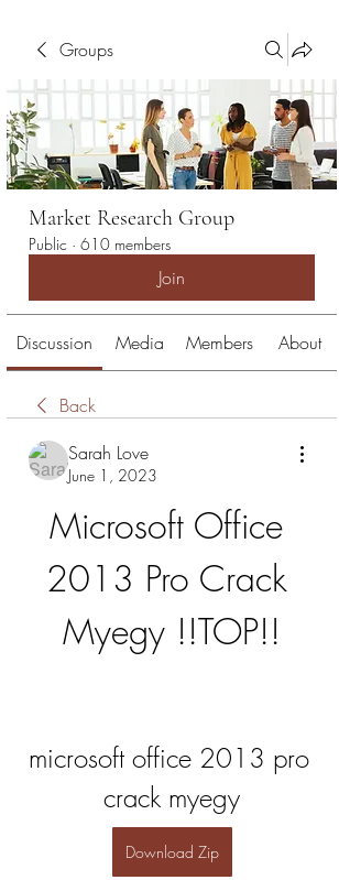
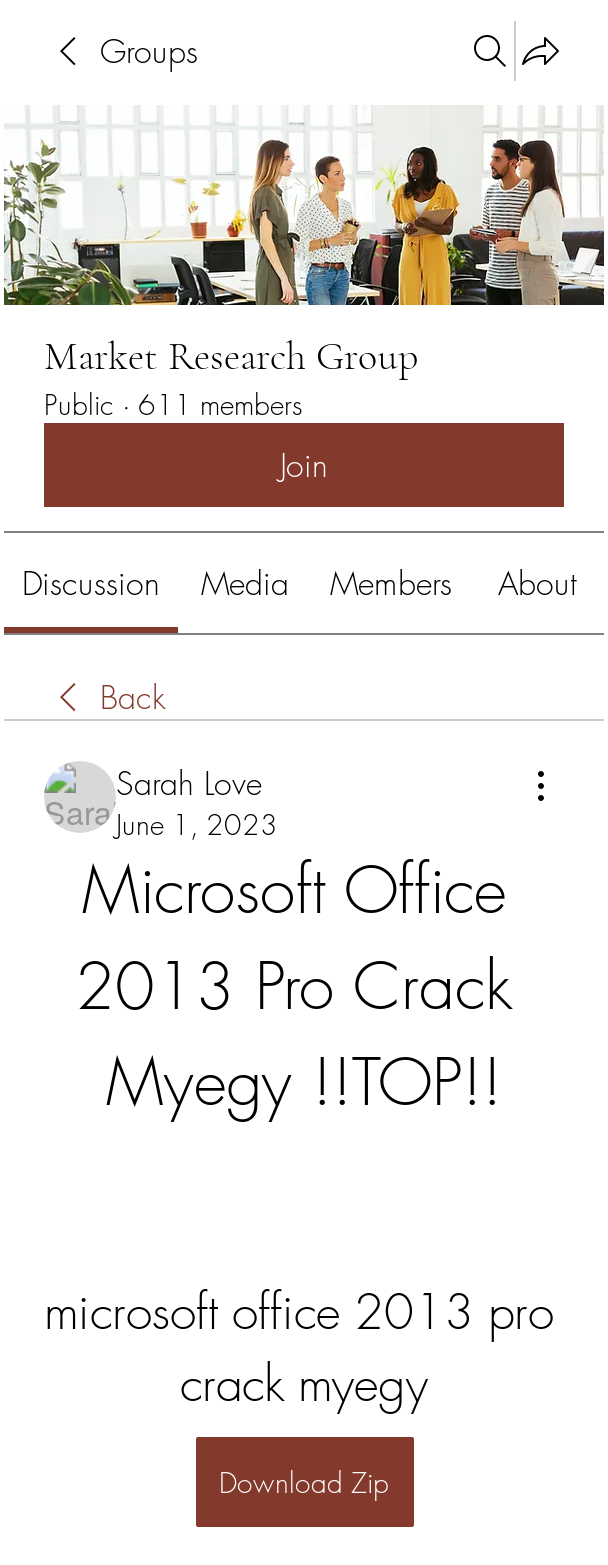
- Public · 610 members
+ Public · 611 members
